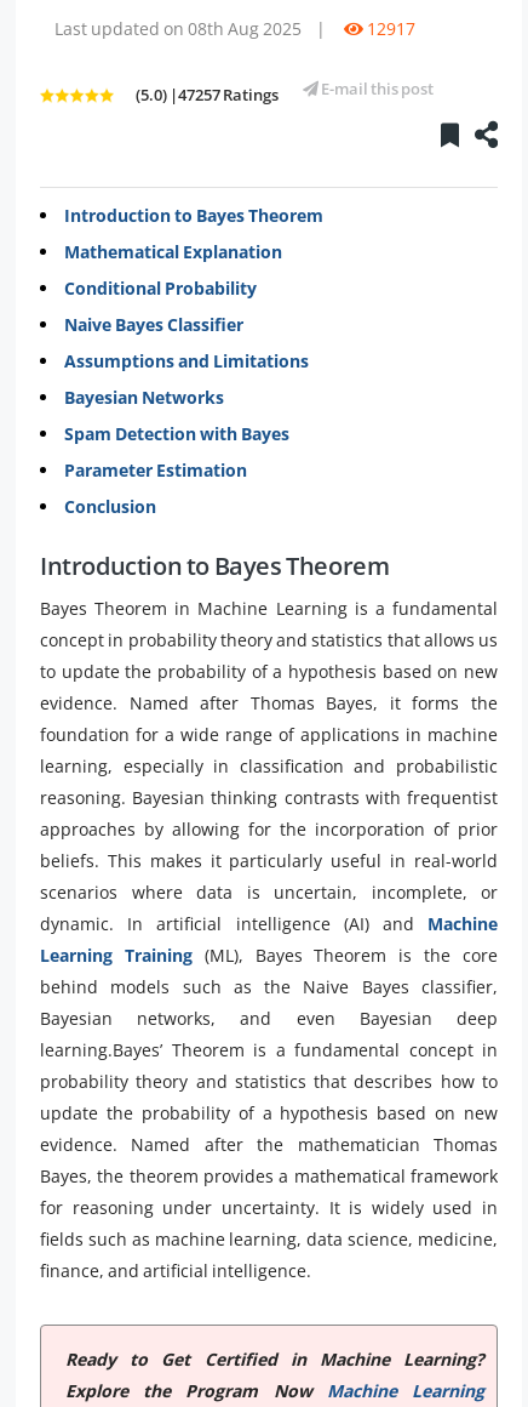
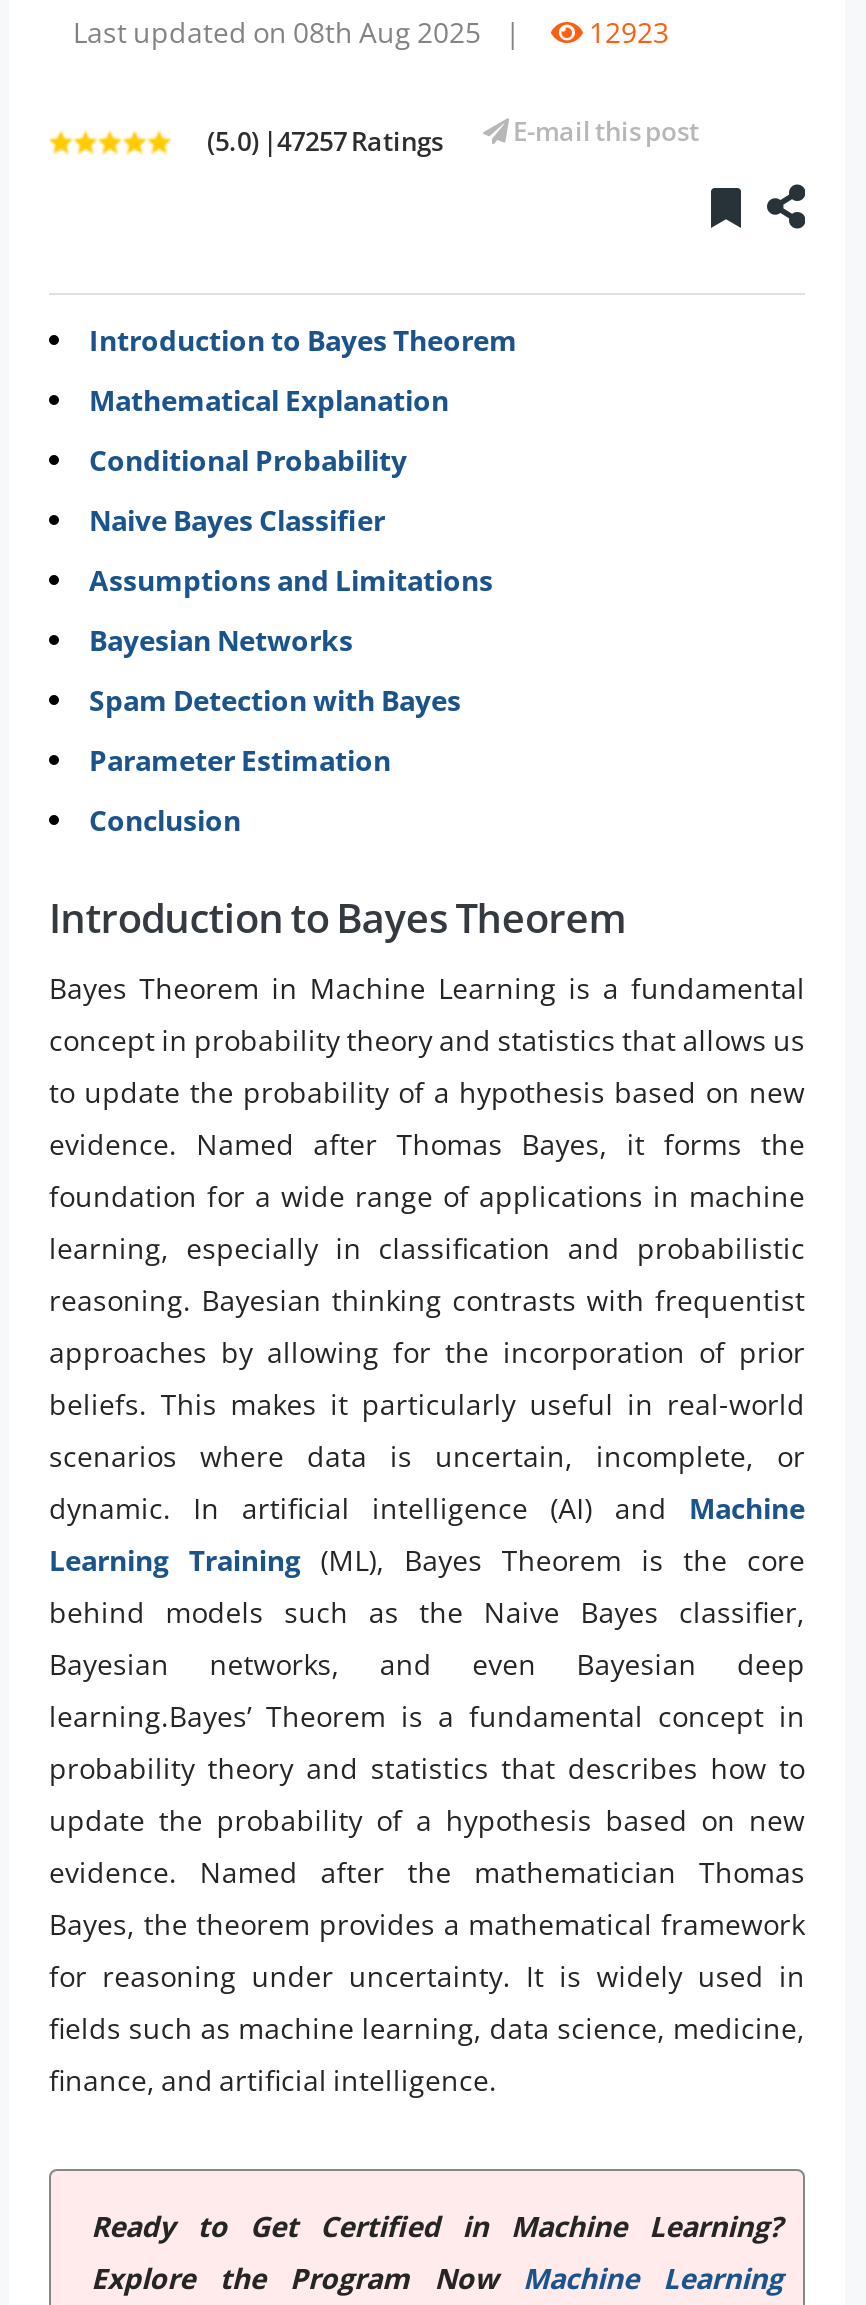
- 12917
+ 12923
